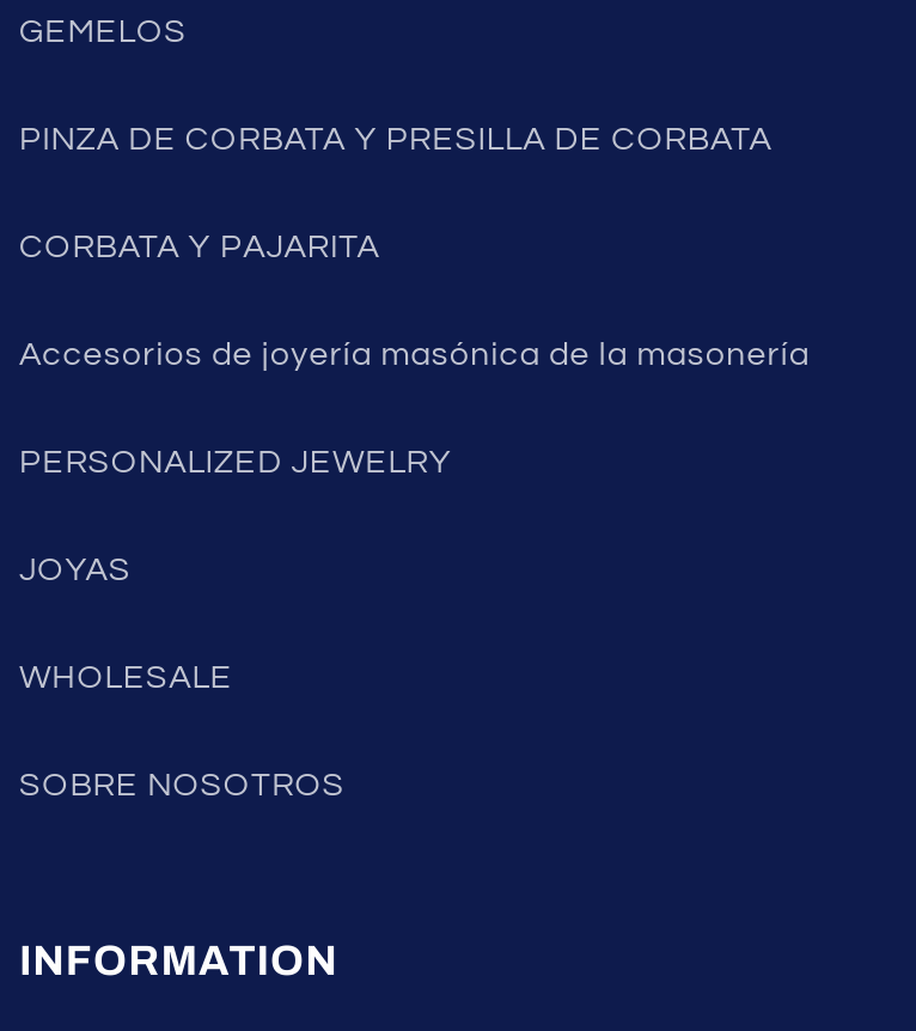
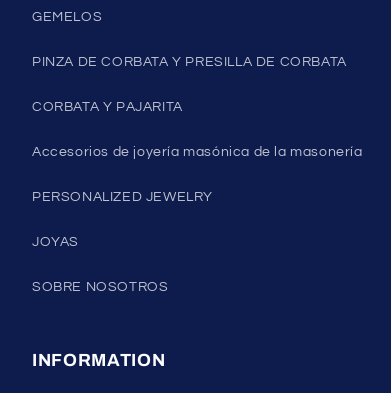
- WHOLESALE
